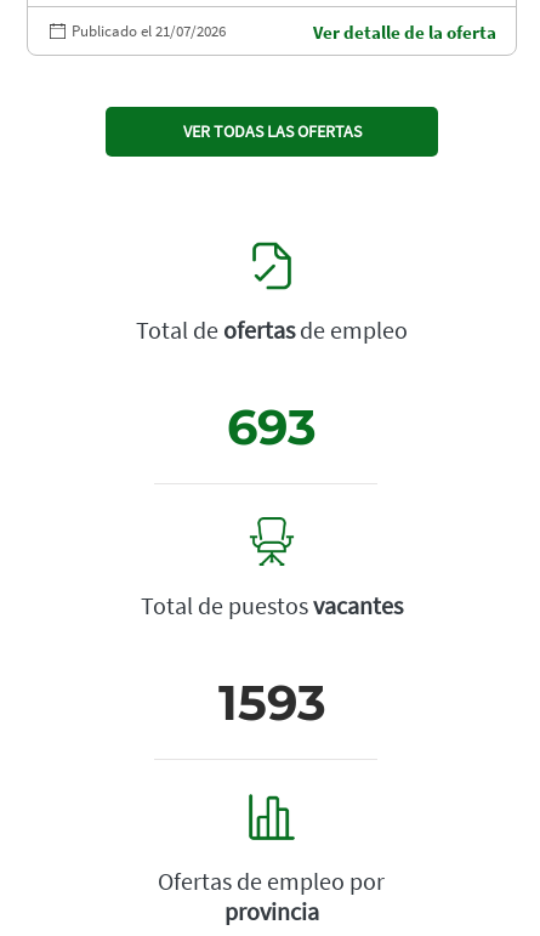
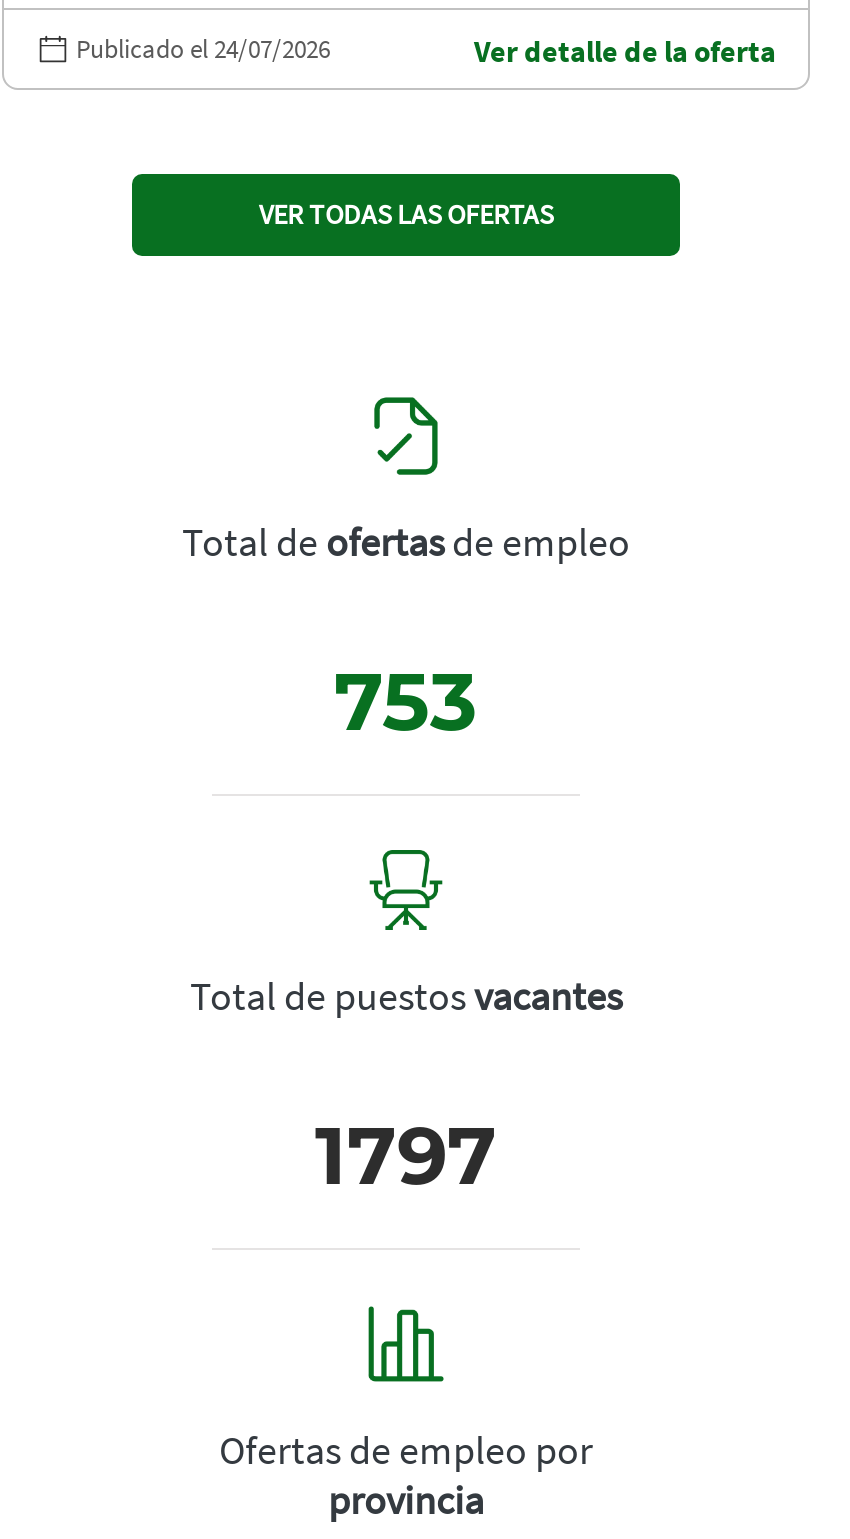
- Publicado el 21/07/2026
+ Publicado el 24/07/2026

- 693
+ 753

- 1593
+ 1797
